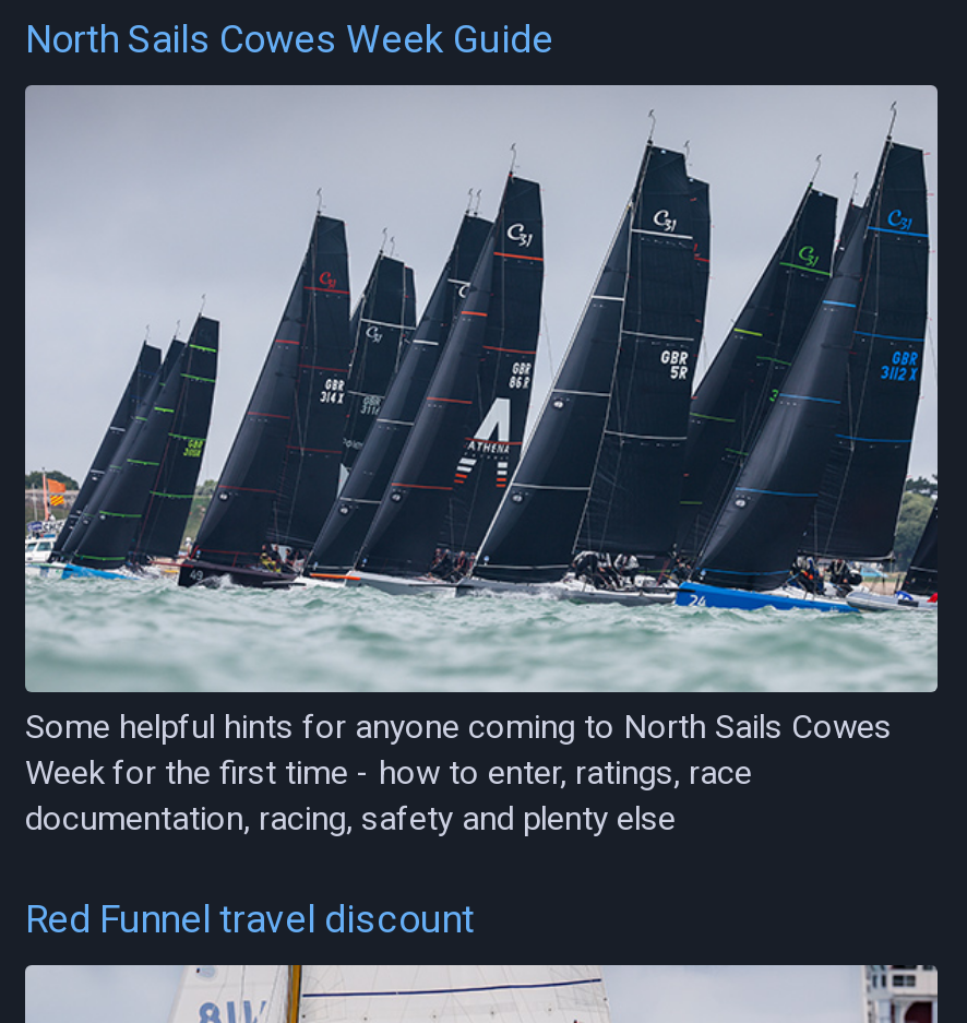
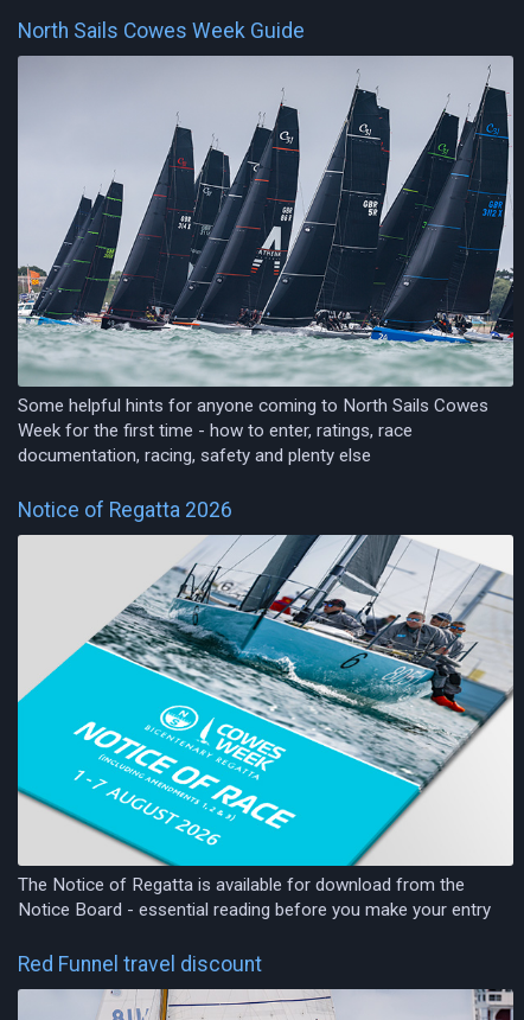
+ [image]
+ The Notice of Regatta is available for download from the
+ Notice Board - essential reading before you make your entry

+ Notice of Regatta 2026
